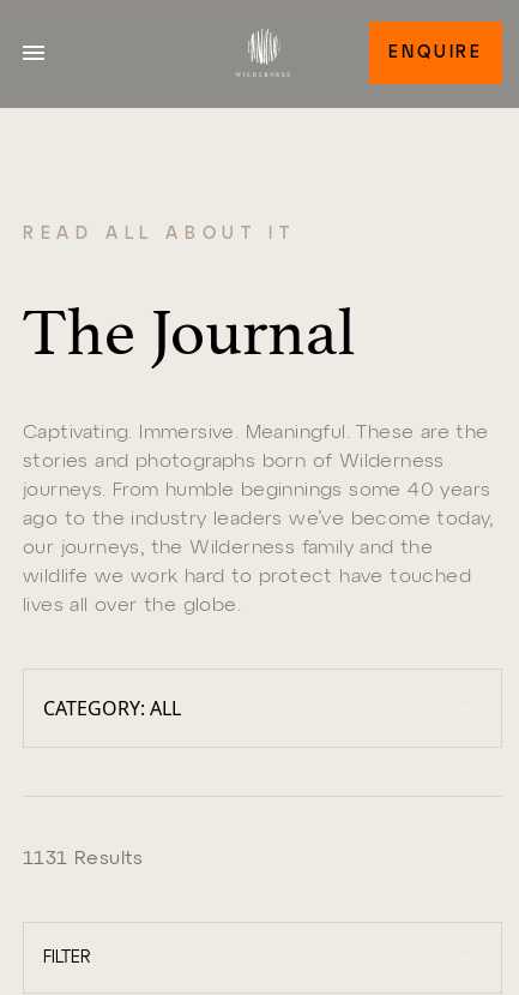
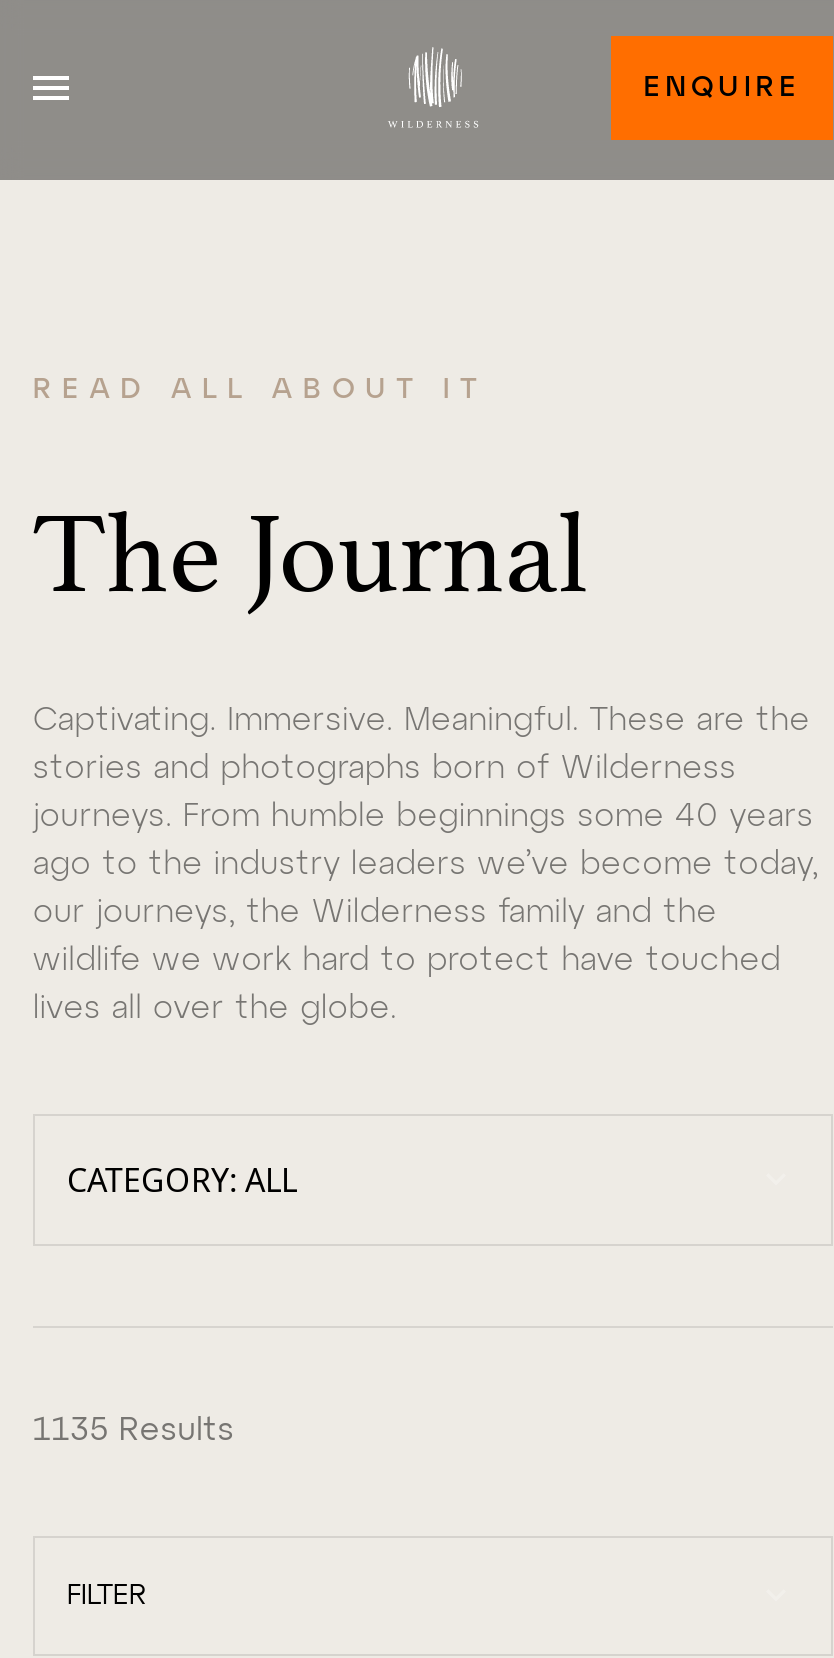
- 1131 Results
+ 1135 Results
